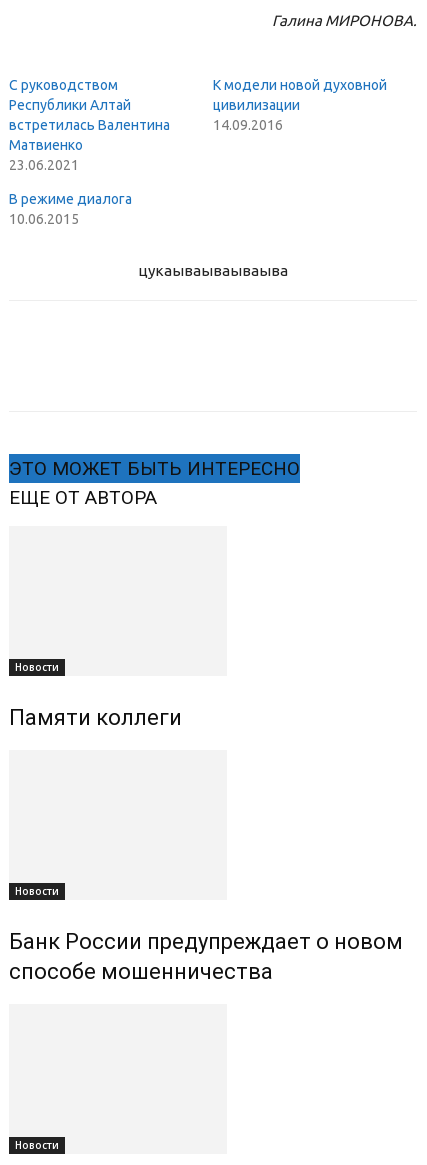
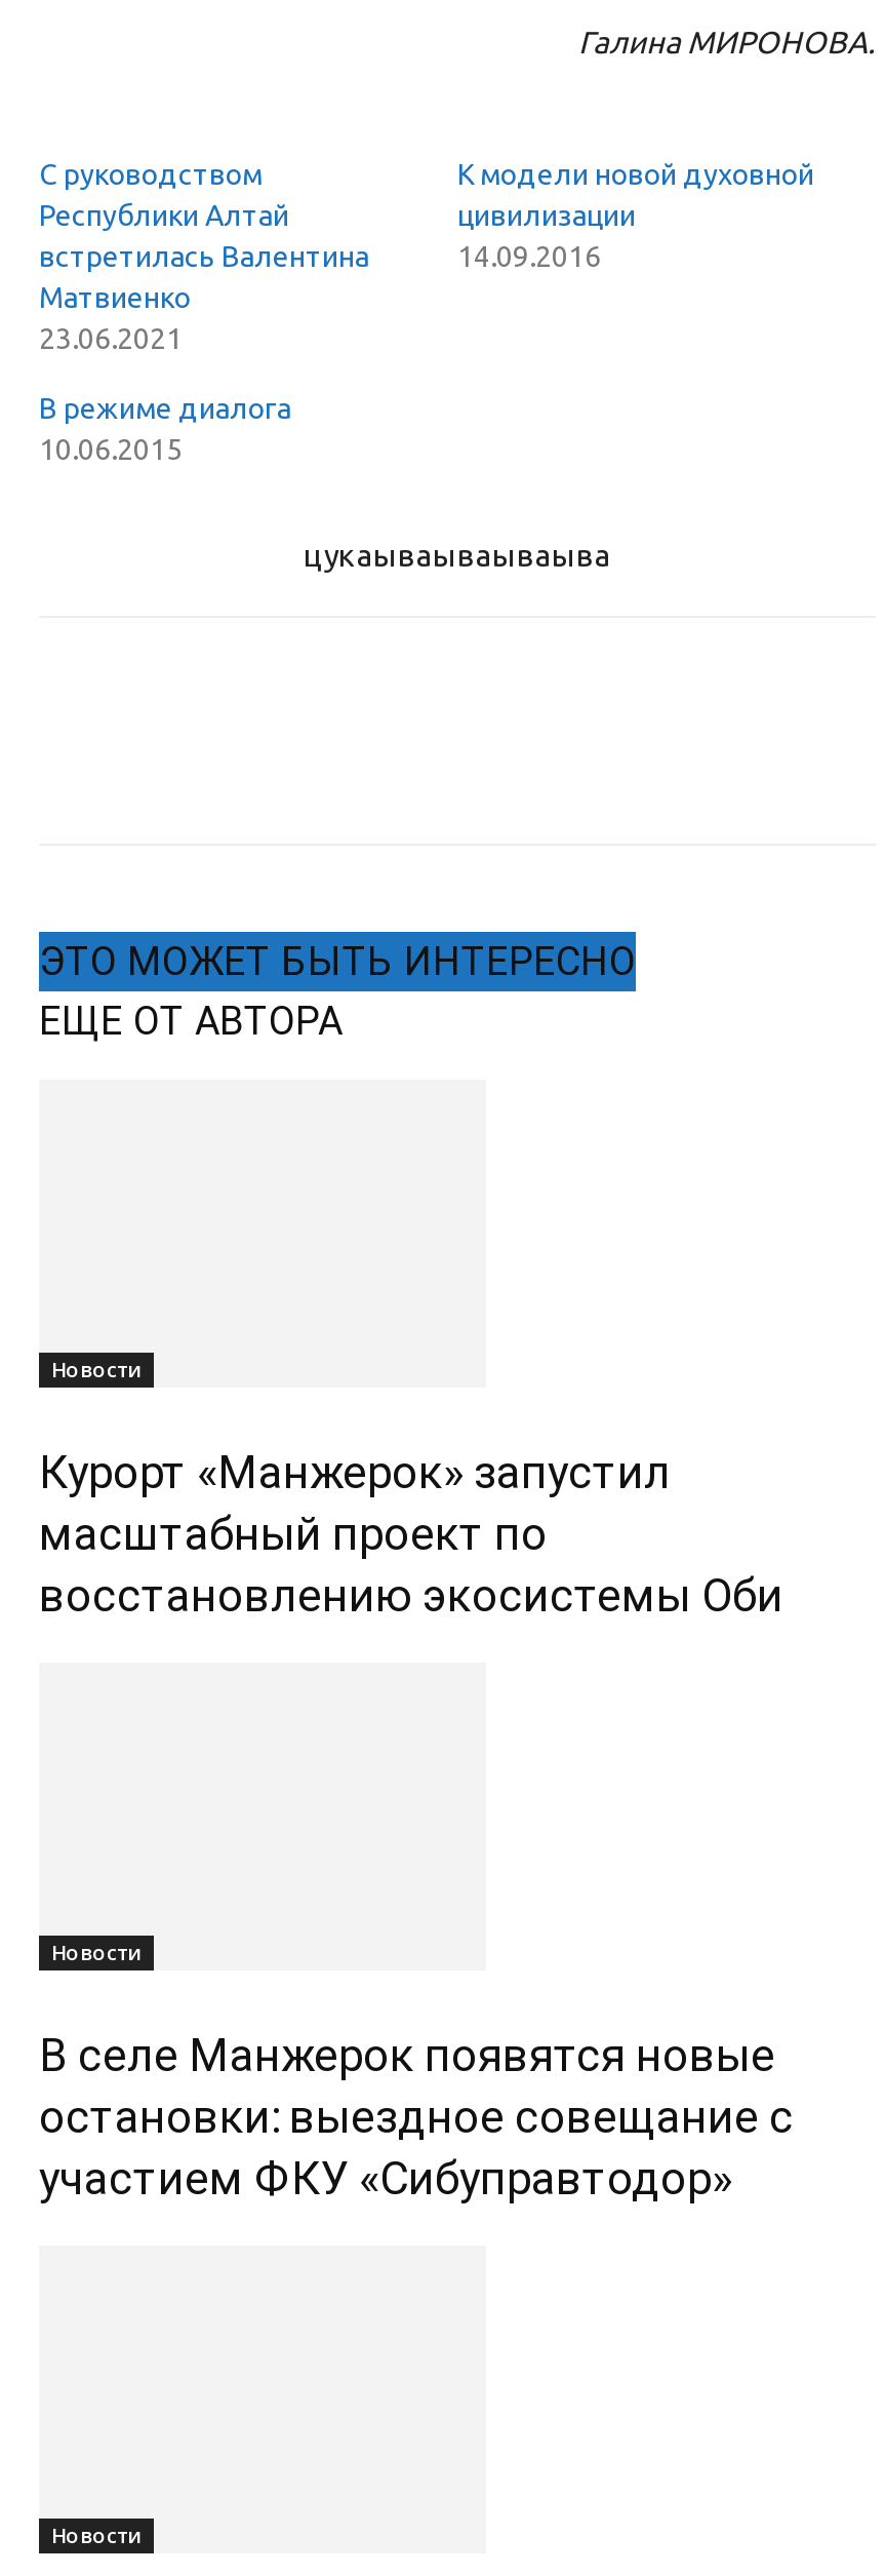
- Памяти коллеги
+ Курорт «Манжерок» запустил
+ масштабный проект по
+ восстановлению экосистемы Оби

- Банк России предупреждает о новом
- способе мошенничества
+ В селе Манжерок появятся новые
+ остановки: выездное совещание с
+ участием ФКУ «Сибуправтодор»
